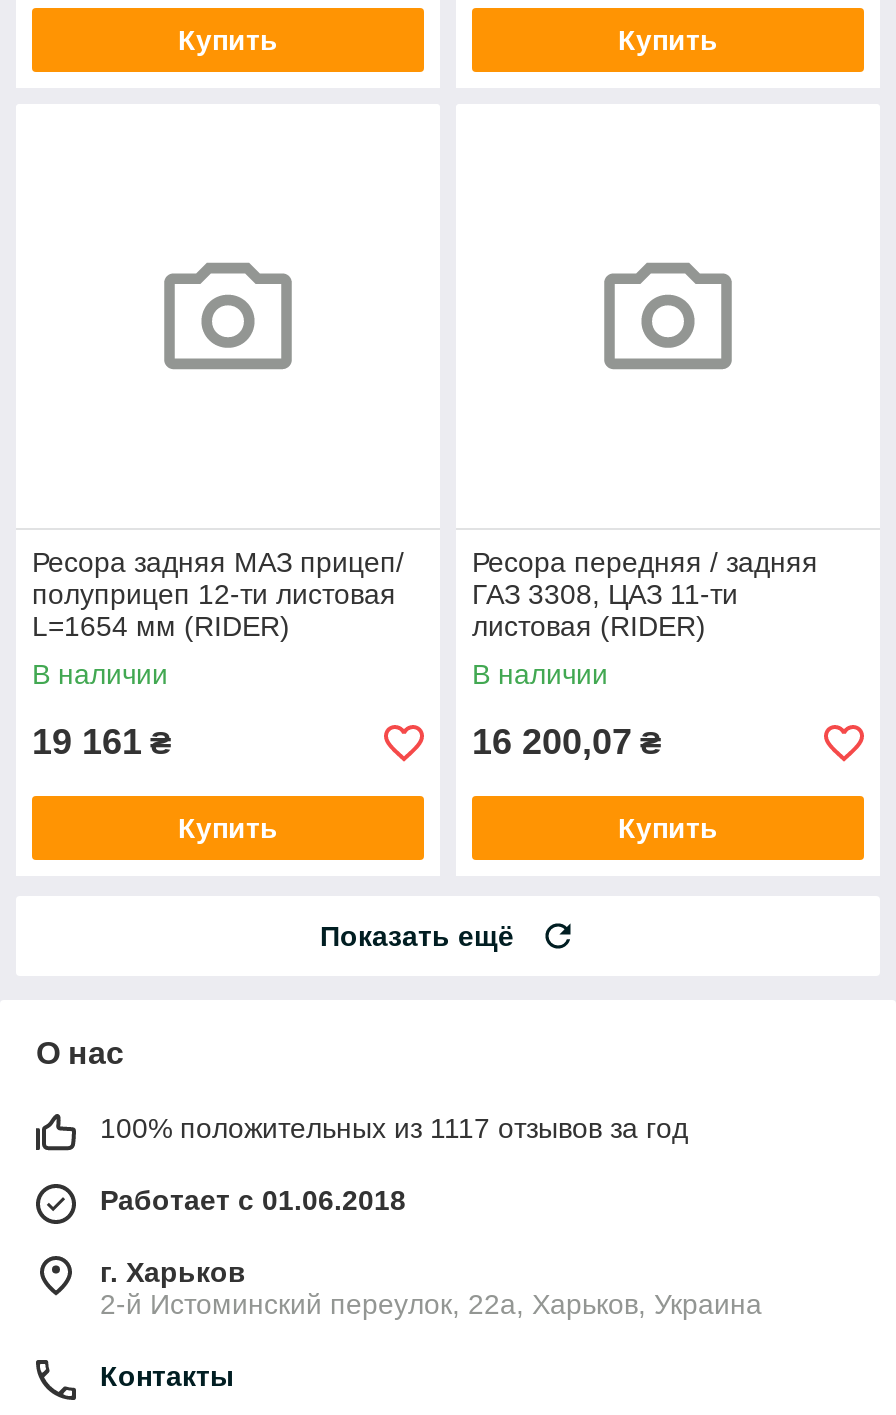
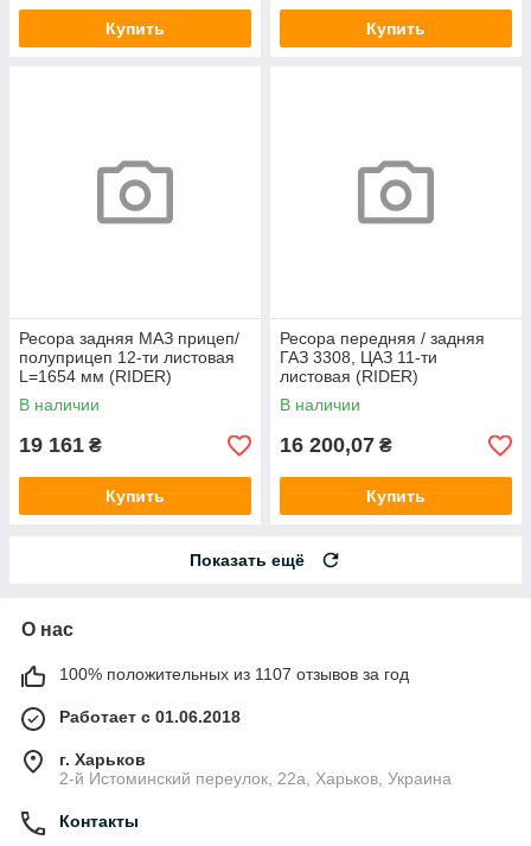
- 100% положительных из 1117 отзывов за год
+ 100% положительных из 1107 отзывов за год
